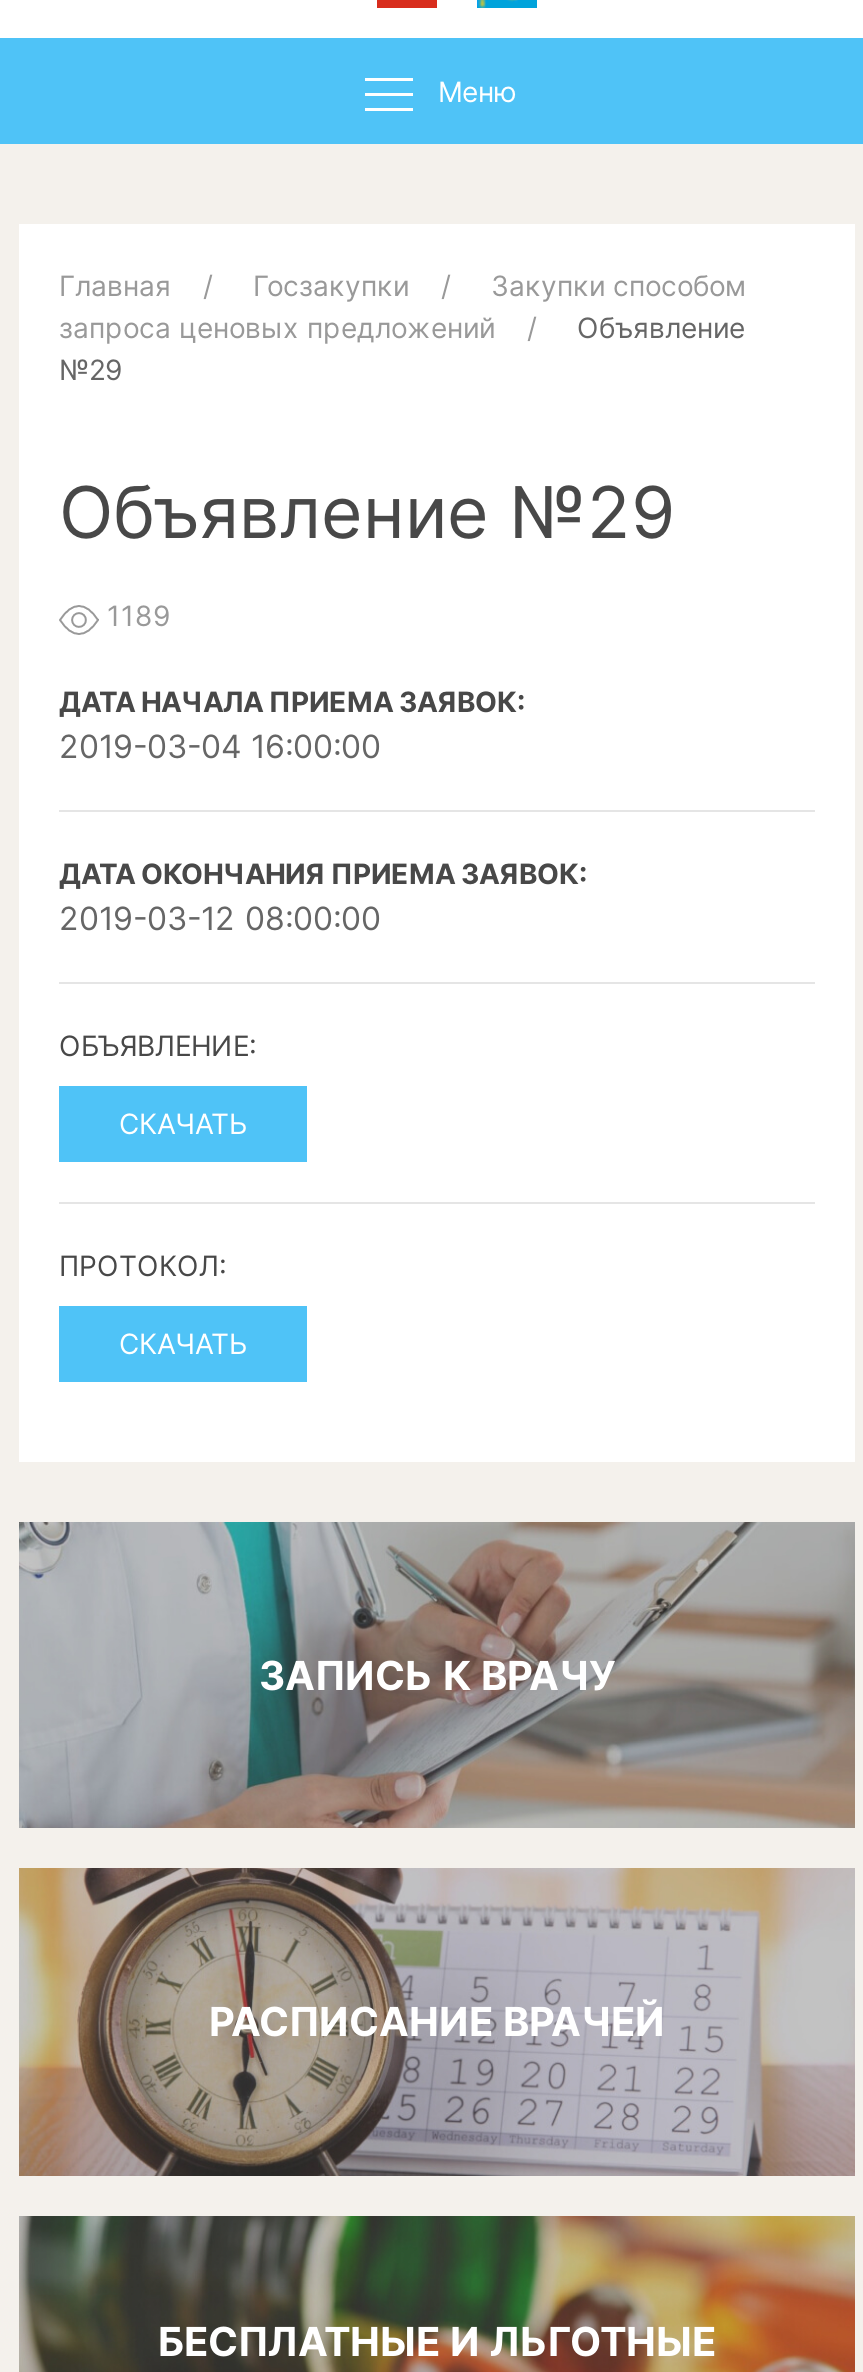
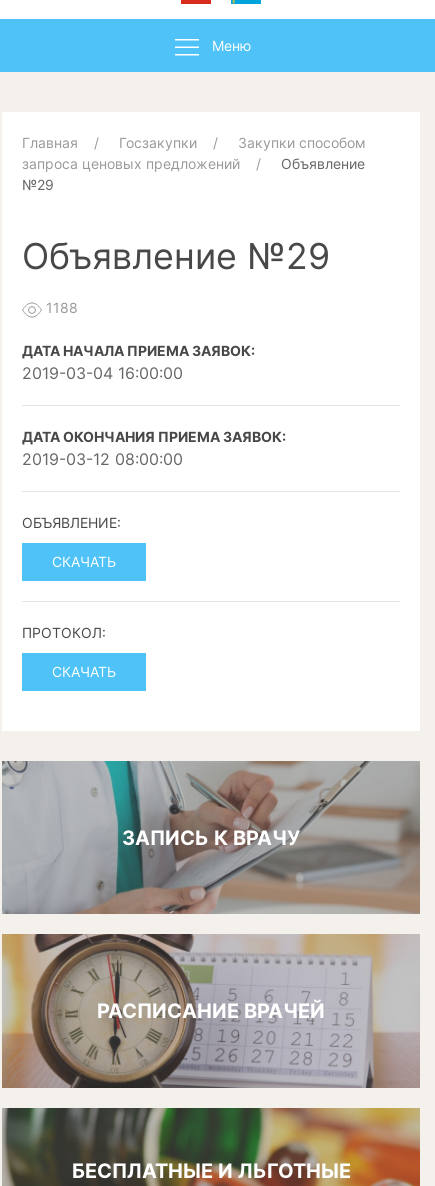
- 1189
+ 1188
